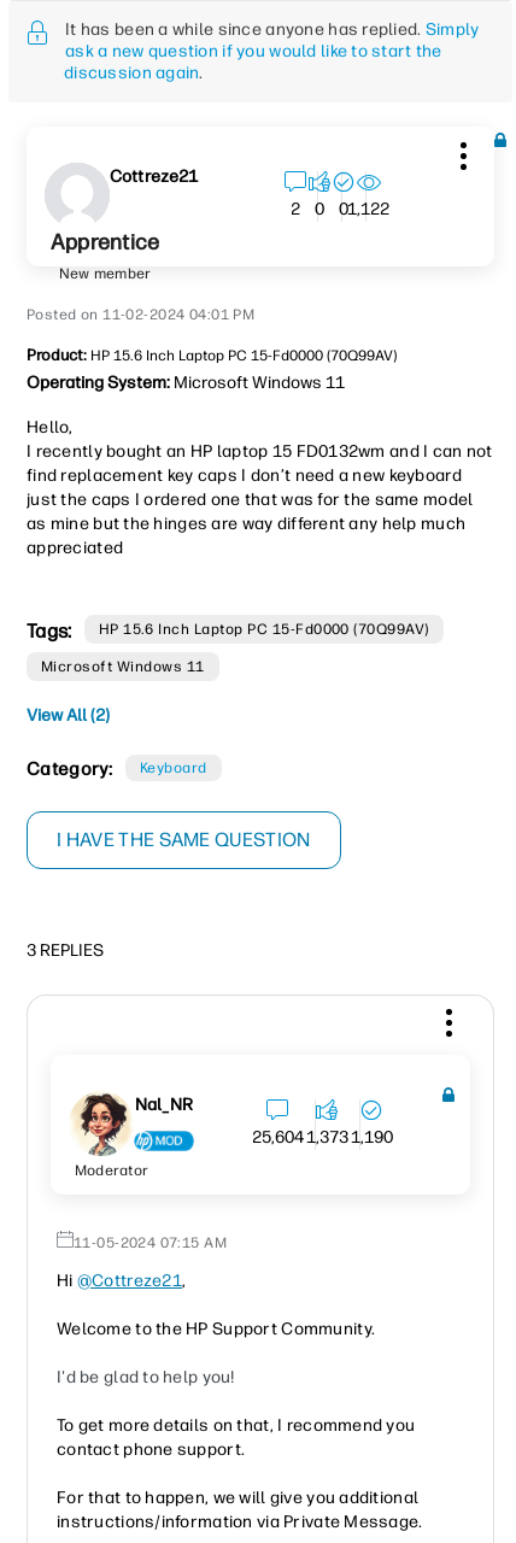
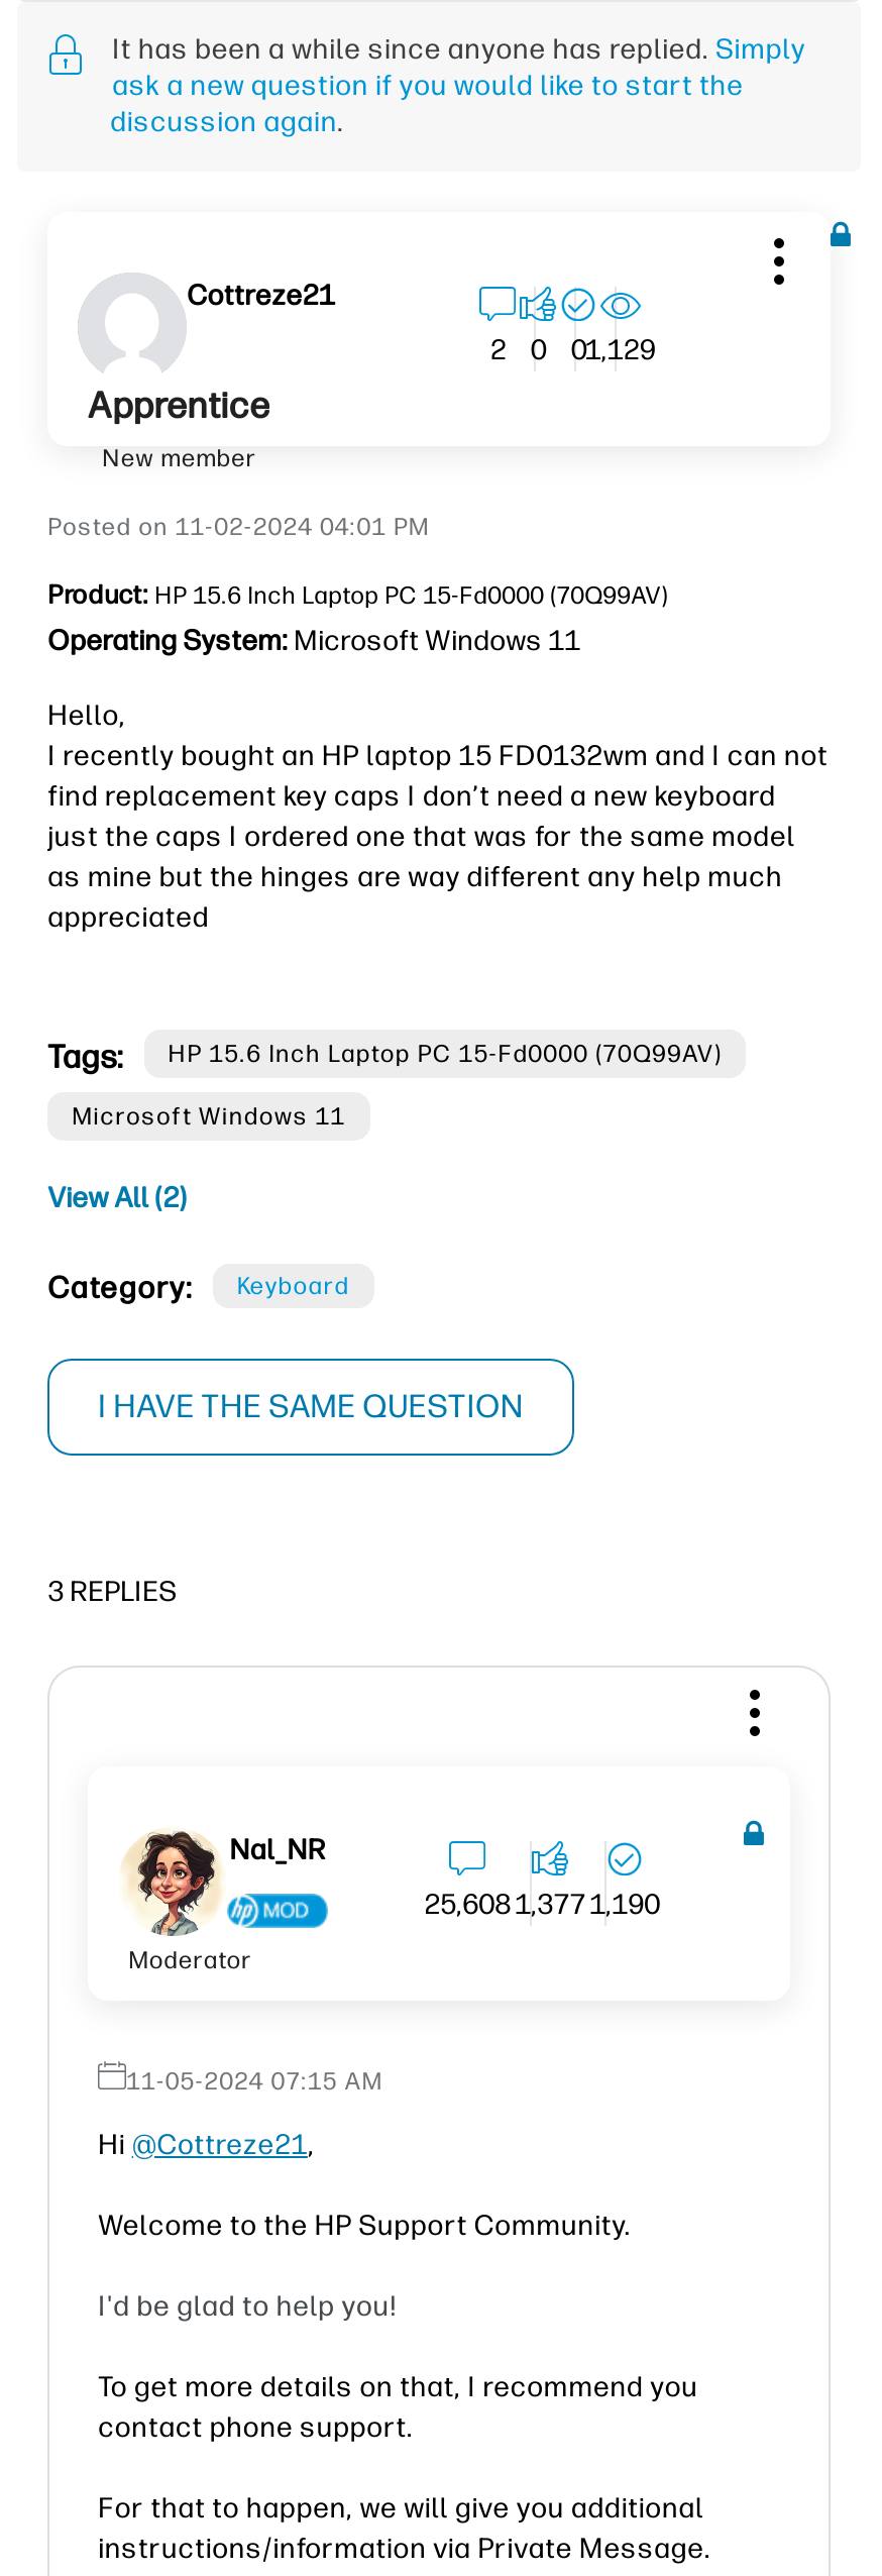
- 2 0 01,122
+ 2 0 01,129

- 25,604 1,373 1,190
+ 25,608 1,377 1,190
